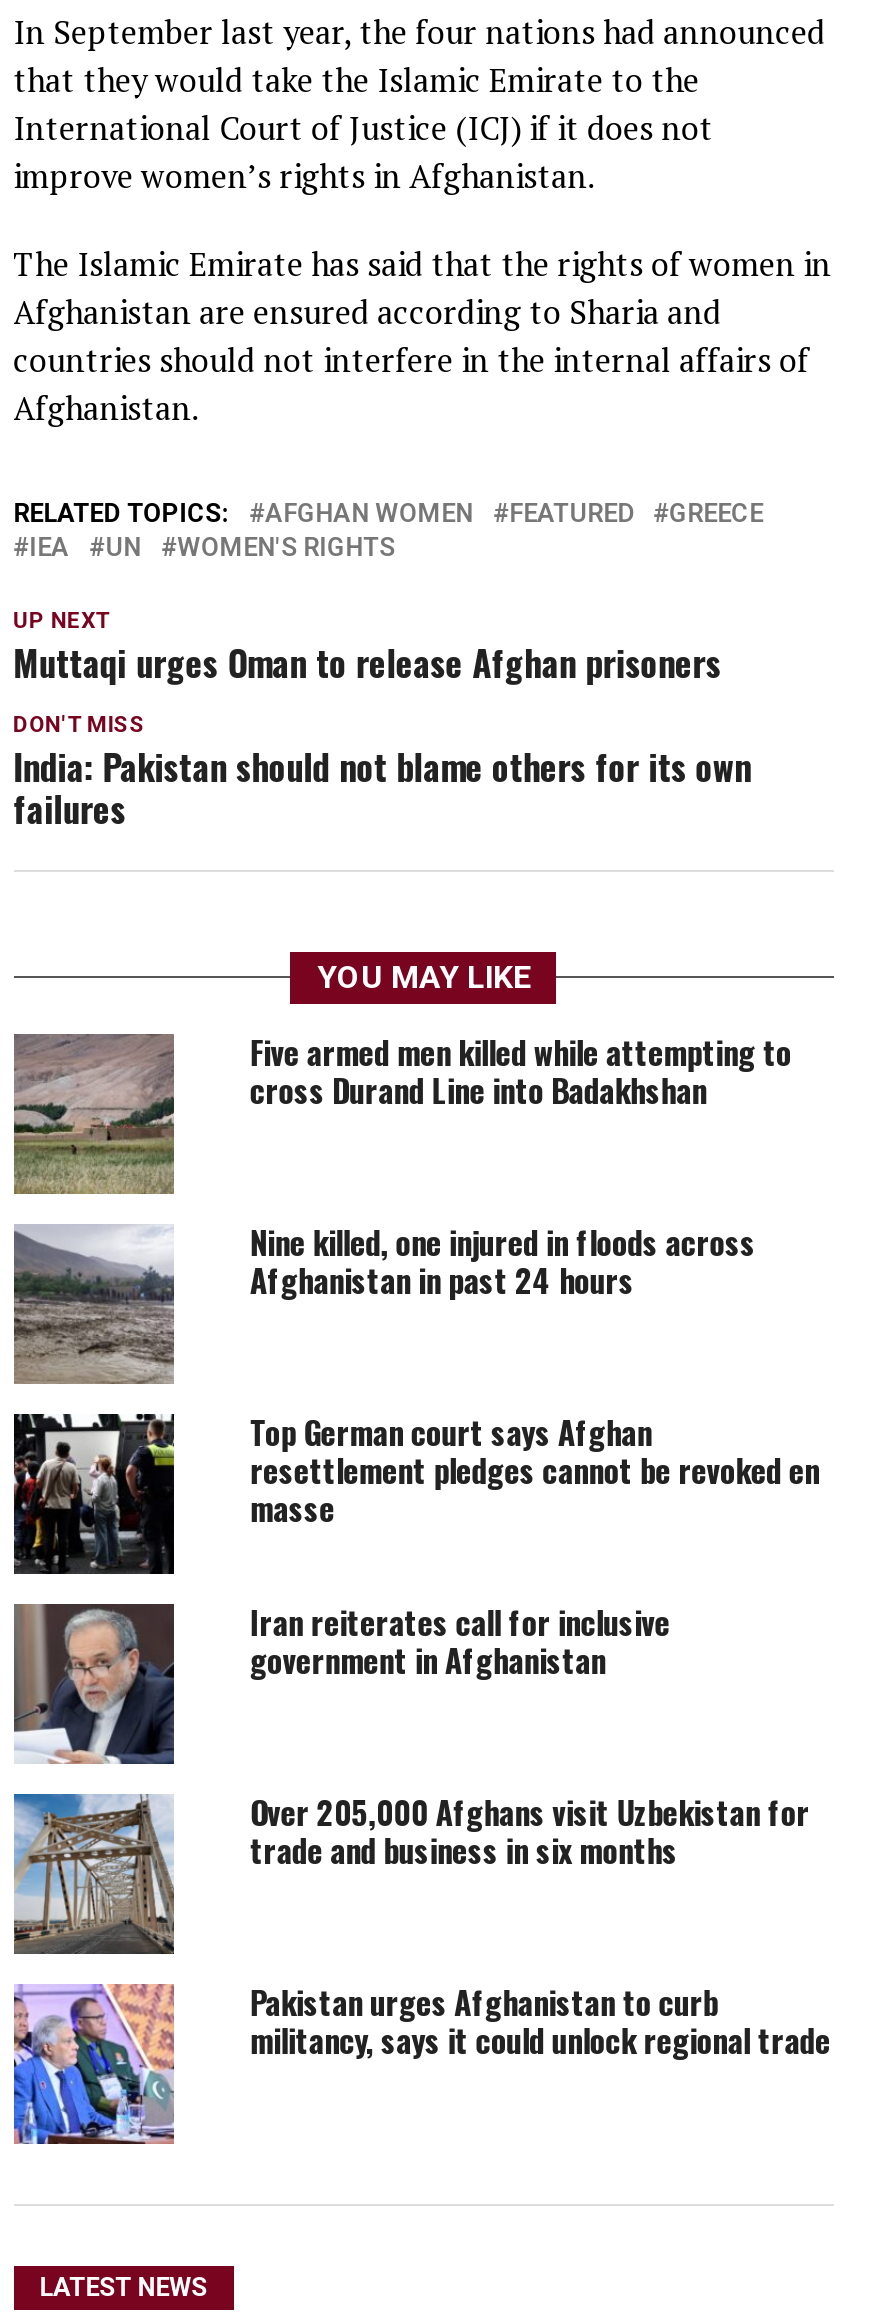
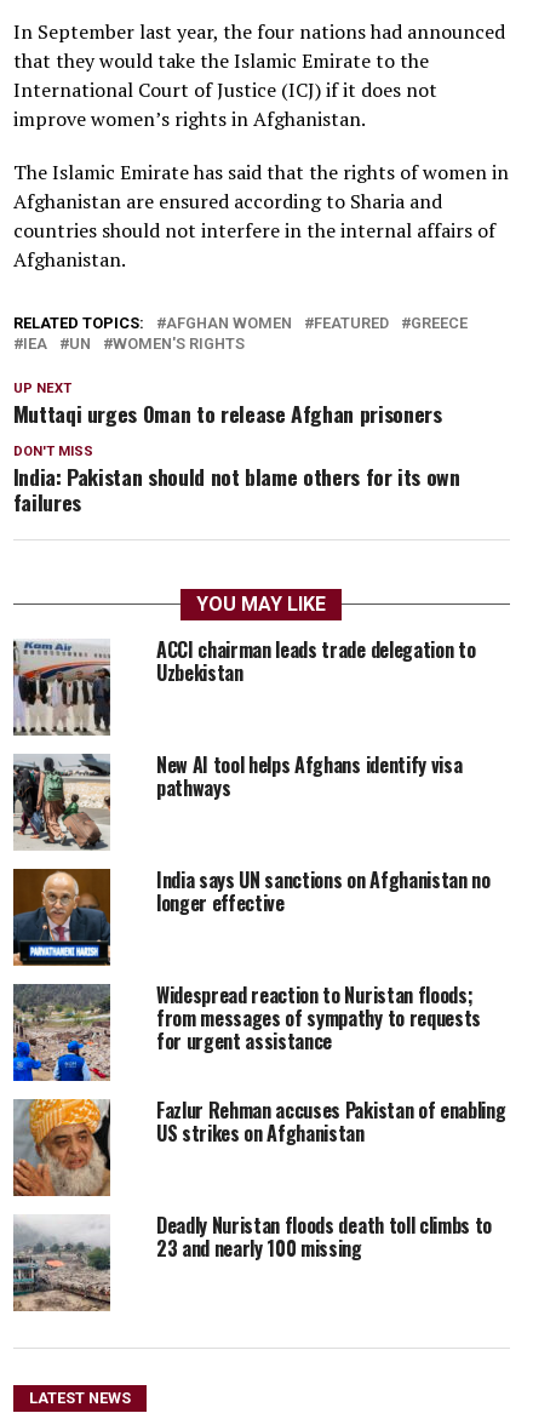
- [image]
- Five armed men killed while attempting to
- cross Durand Line into Badakhshan
+ [image]
+ ACCI chairman leads trade delegation to
+ Uzbekistan

- [image]
- Nine killed, one injured in floods across
- Afghanistan in past 24 hours
+ [image]
+ New AI tool helps Afghans identify visa
+ pathways

- [image]
- Top German court says Afghan
- resettlement pledges cannot be revoked en
- masse
+ [image]
+ India says UN sanctions on Afghanistan no
+ longer effective

- [image]
- Iran reiterates call for inclusive
- government in Afghanistan
+ [image]
+ Widespread reaction to Nuristan floods;
+ from messages of sympathy to requests
+ for urgent assistance

- [image]
- Over 205,000 Afghans visit Uzbekistan for
- trade and business in six months
+ [image]
+ Fazlur Rehman accuses Pakistan of enabling
+ US strikes on Afghanistan

- [image]
- Pakistan urges Afghanistan to curb
- militancy, says it could unlock regional trade
+ [image]
+ Deadly Nuristan floods death toll climbs to
+ 23 and nearly 100 missing
